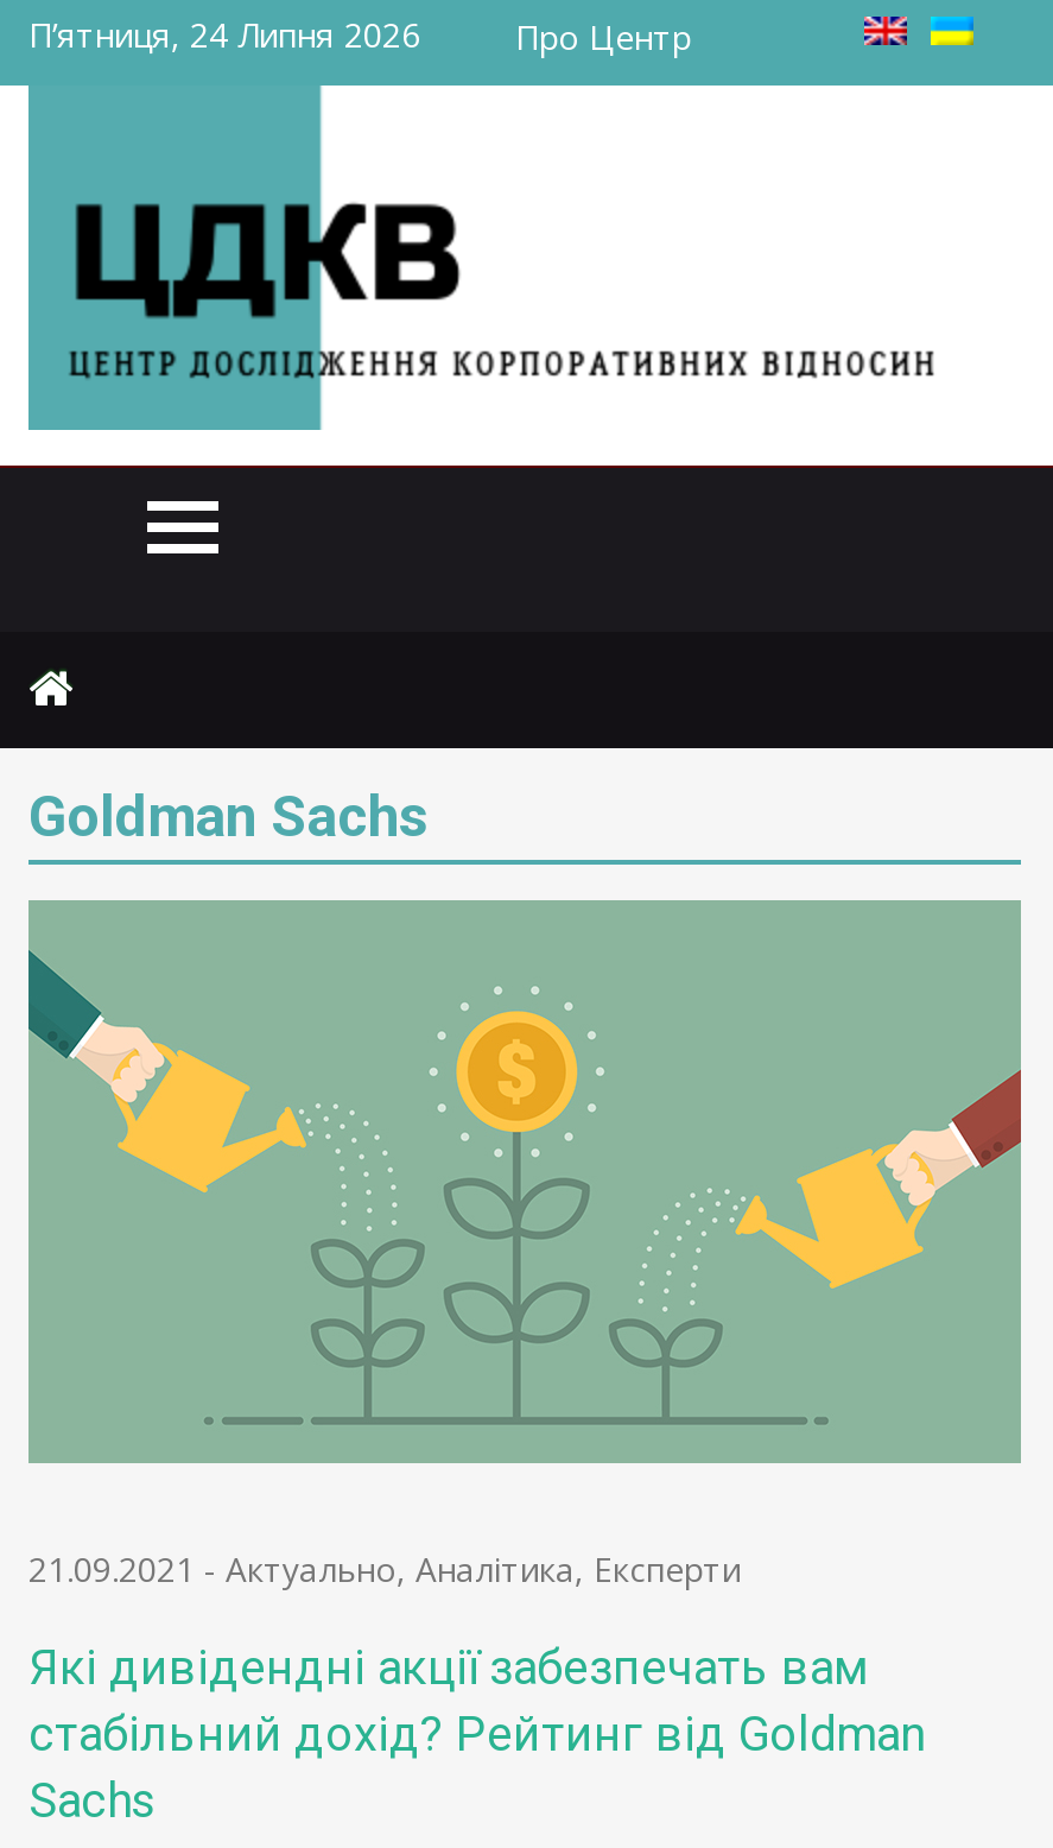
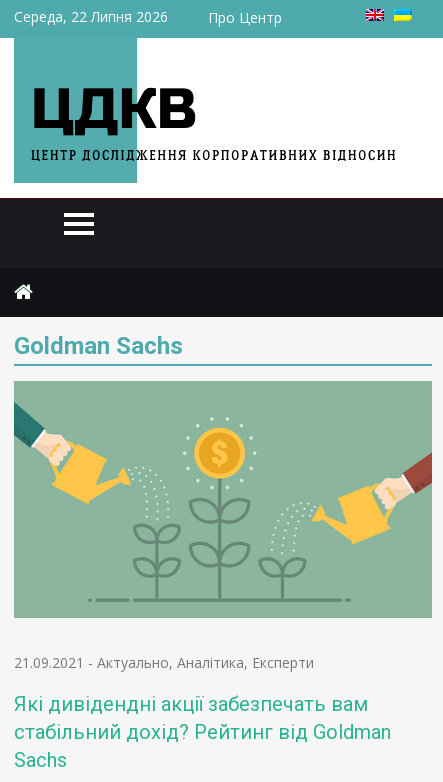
- П’ятниця, 24 Липня 2026
+ Середа, 22 Липня 2026
